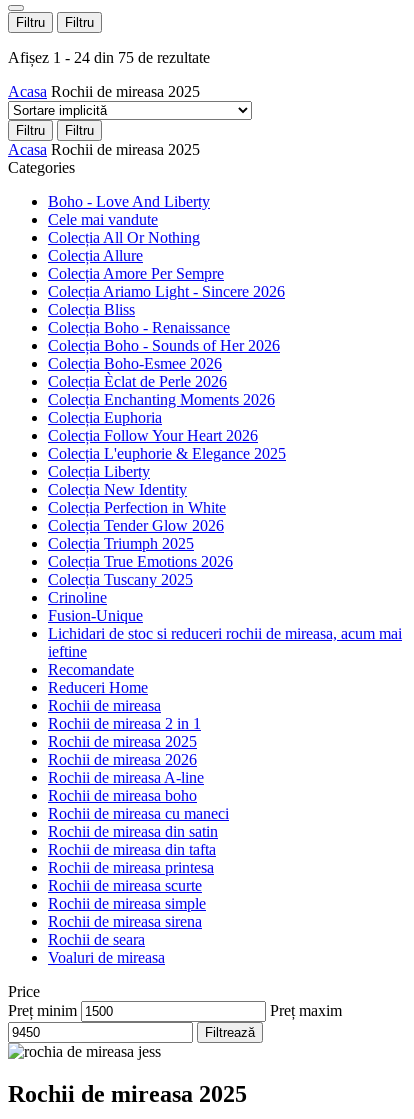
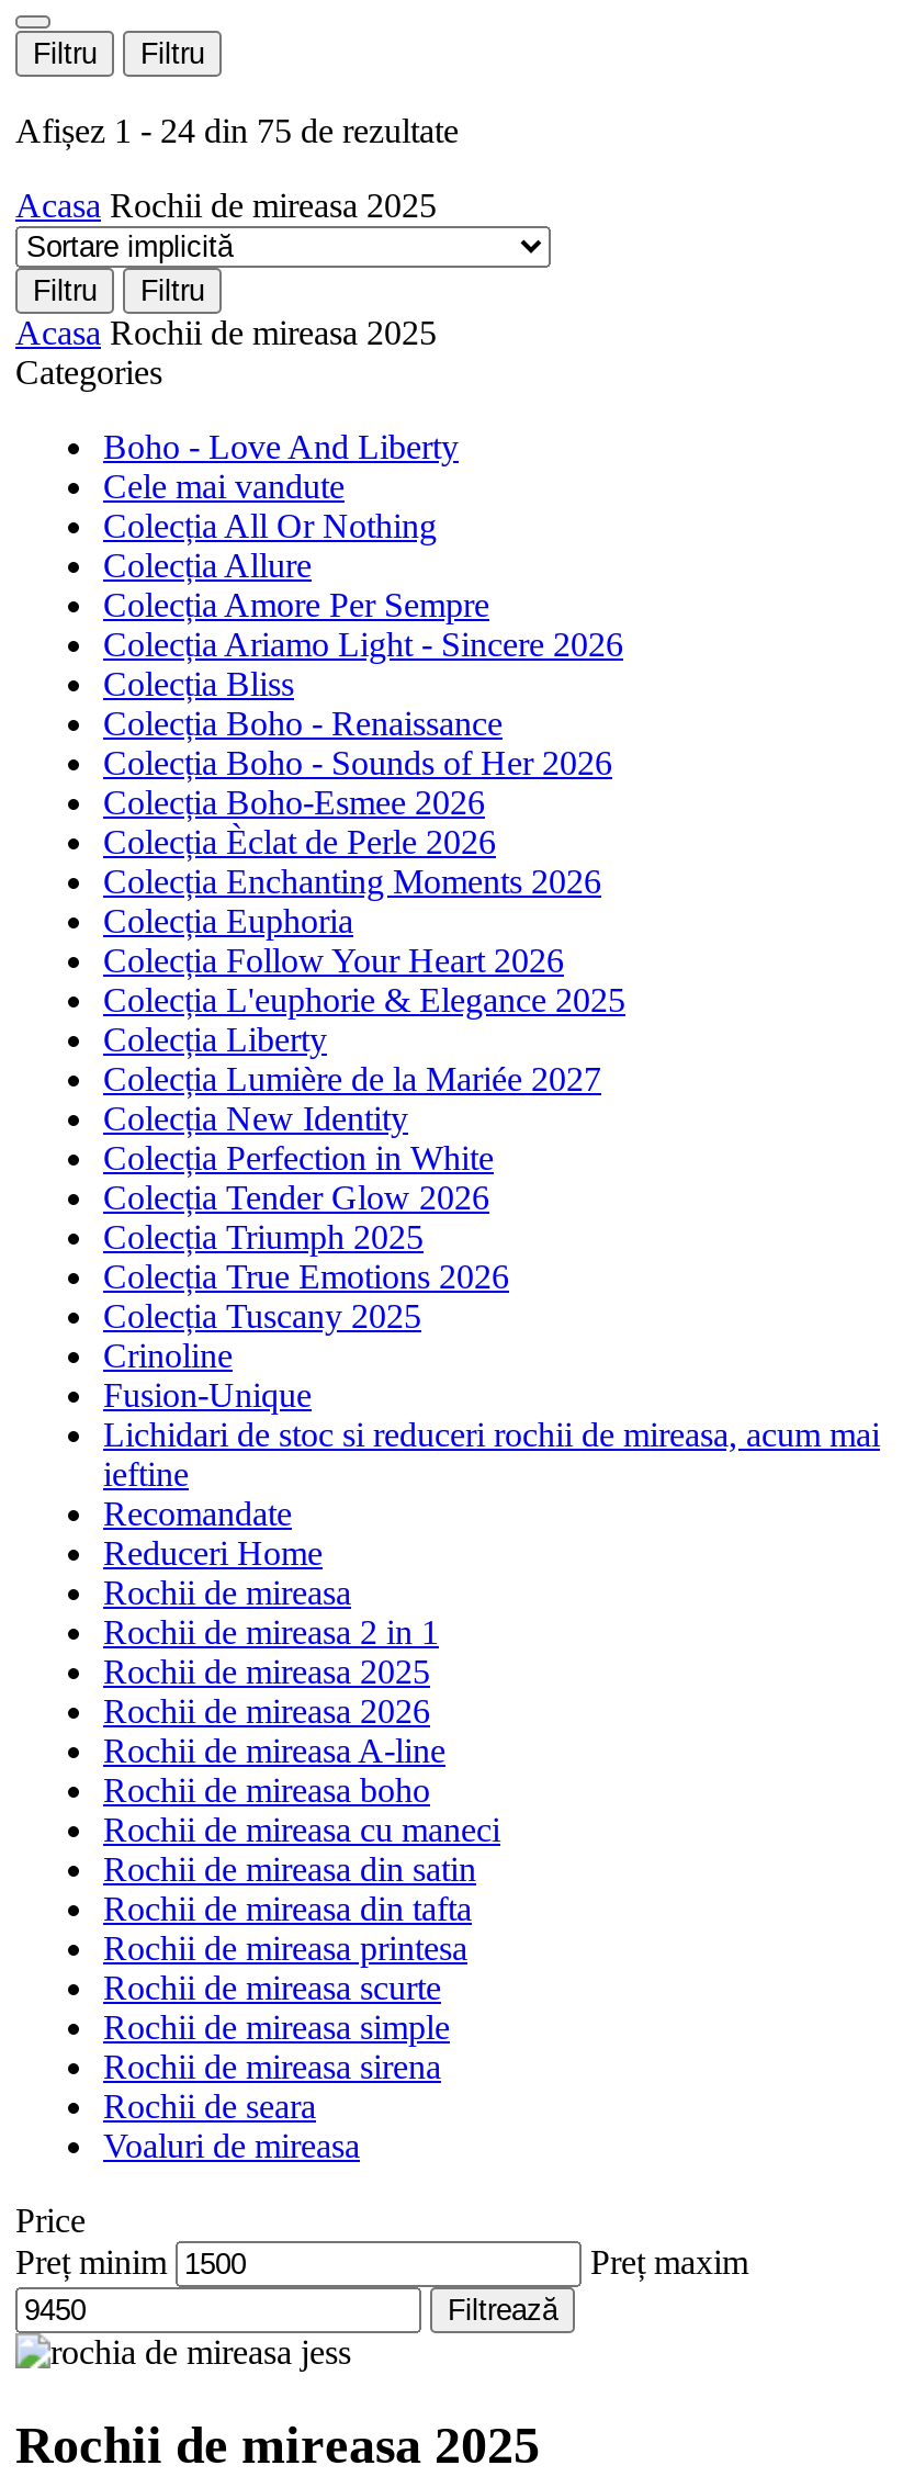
+ Colecția Lumière de la Mariée 2027
